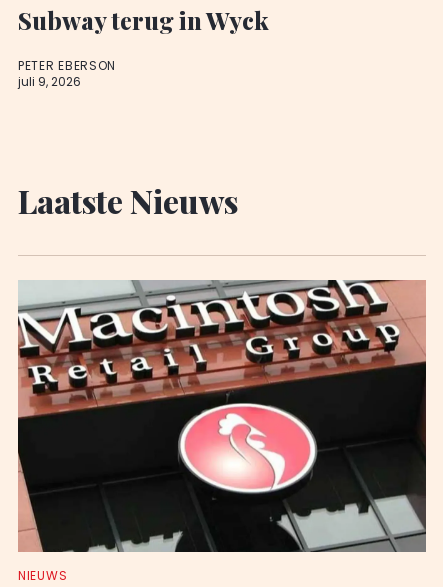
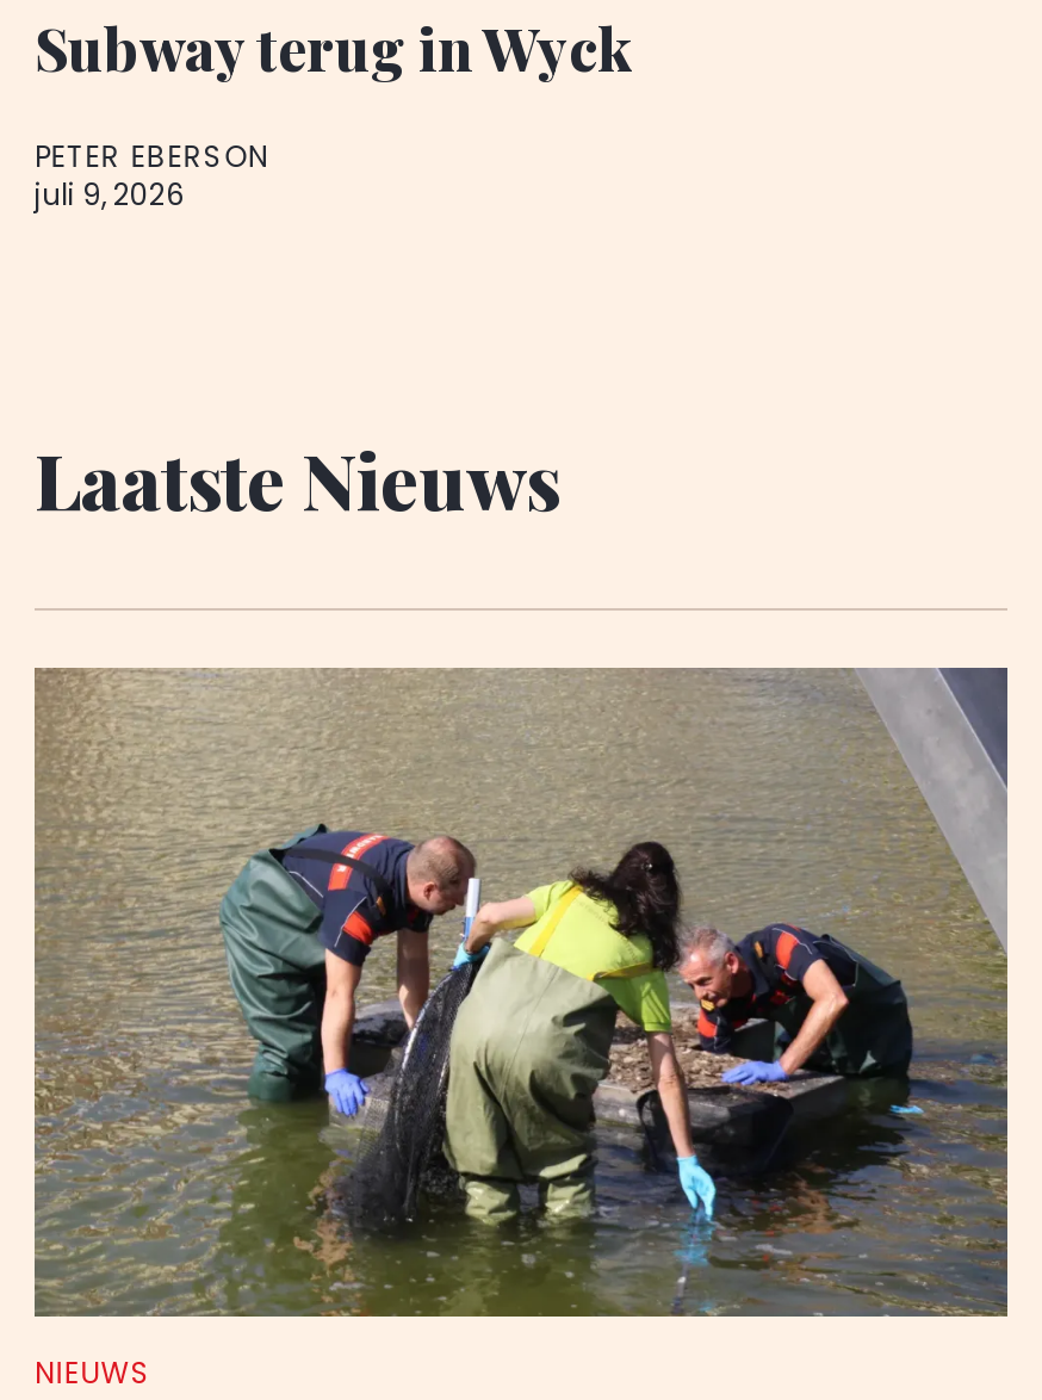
- [image]
+ [image]
